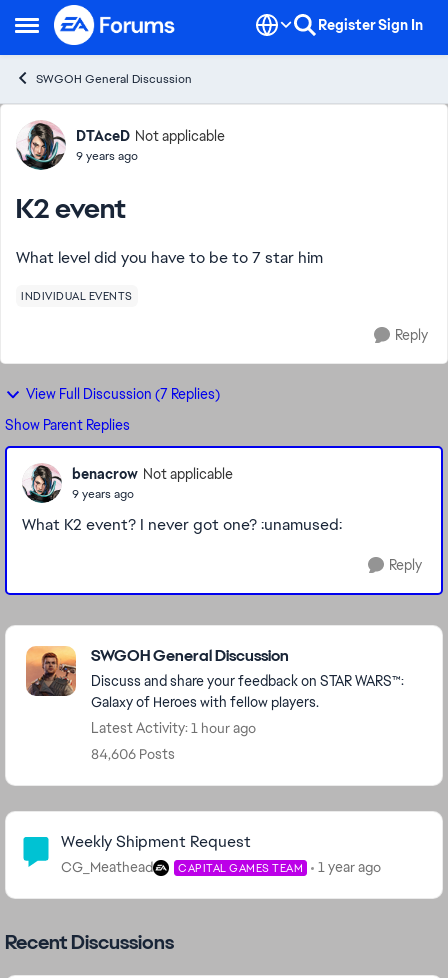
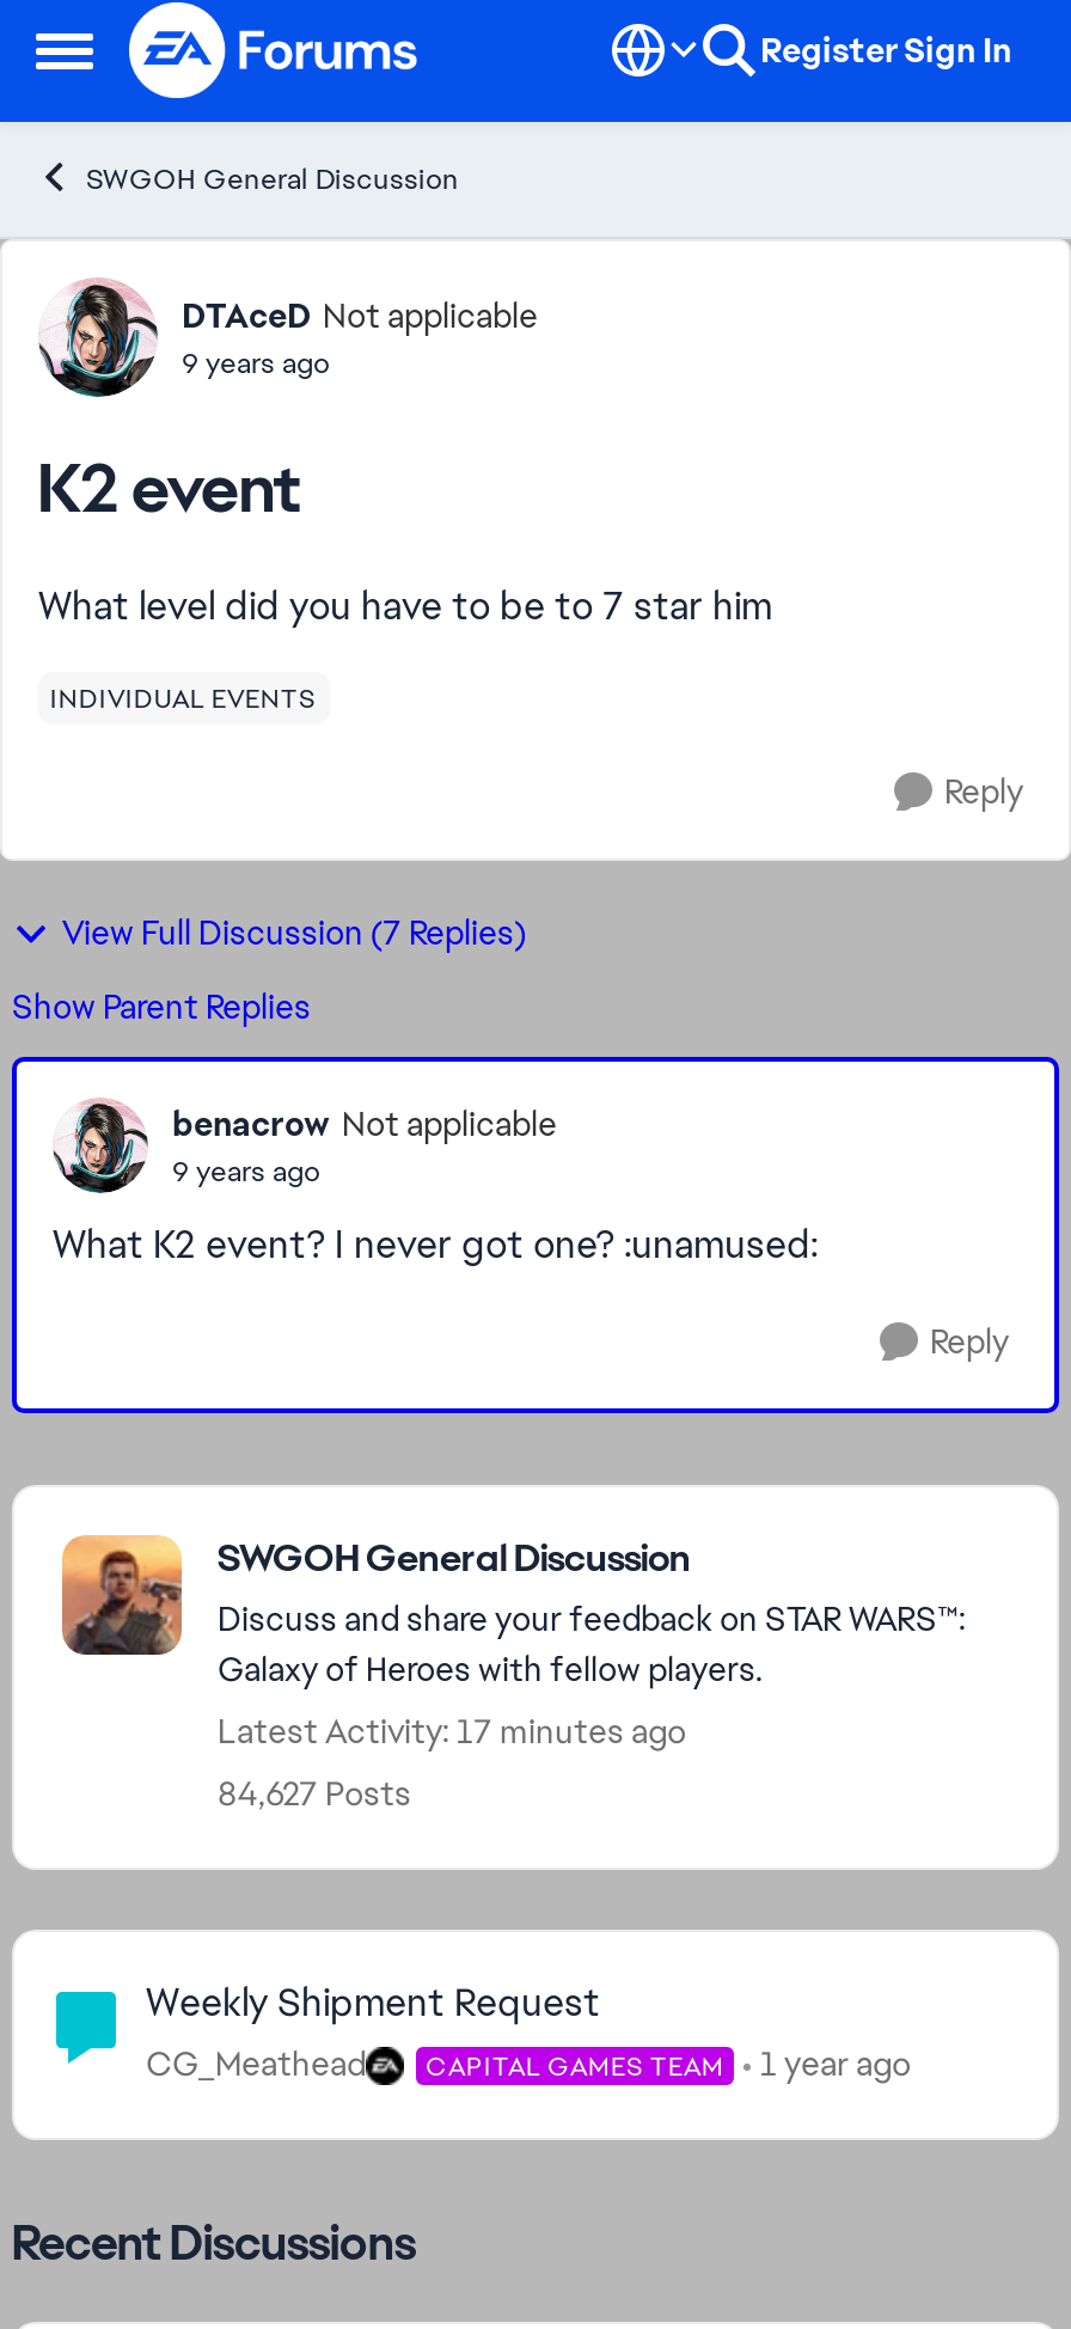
- Latest Activity: 1 hour ago
+ Latest Activity: 17 minutes ago

- 84,606 Posts
+ 84,627 Posts
